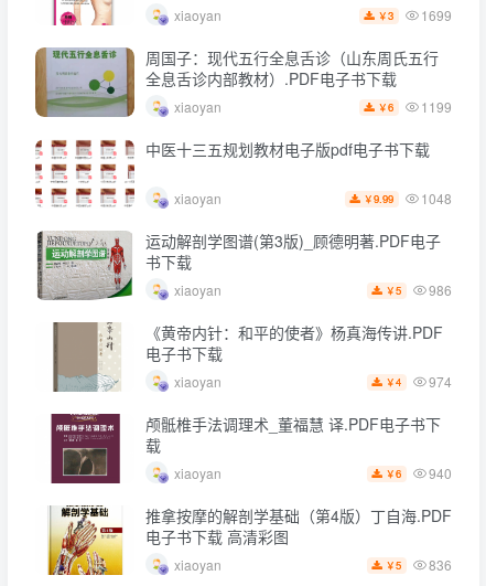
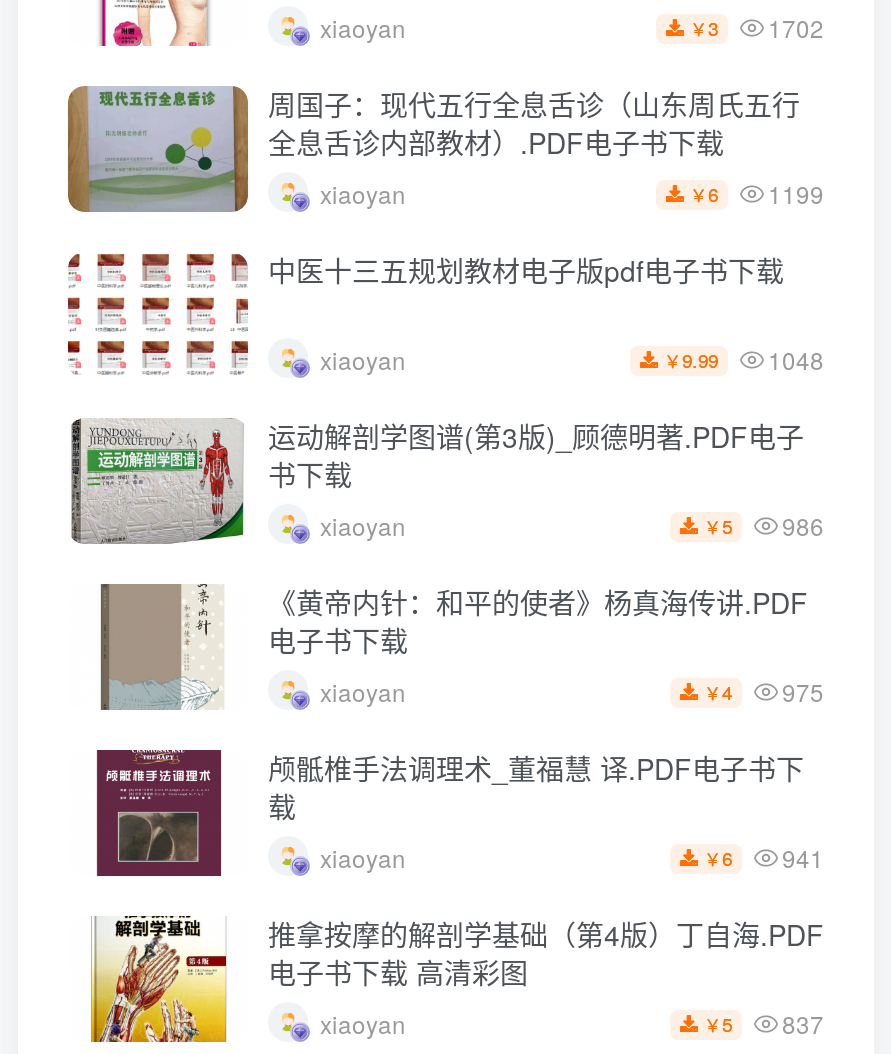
- ￥3 1699
+ ￥3 1702

- ￥4 974
+ ￥4 975

- ￥6 940
+ ￥6 941

- ￥5 836
+ ￥5 837
